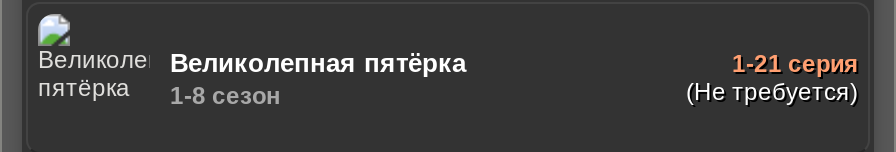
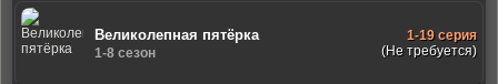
- 1-21 серия
+ 1-19 серия
